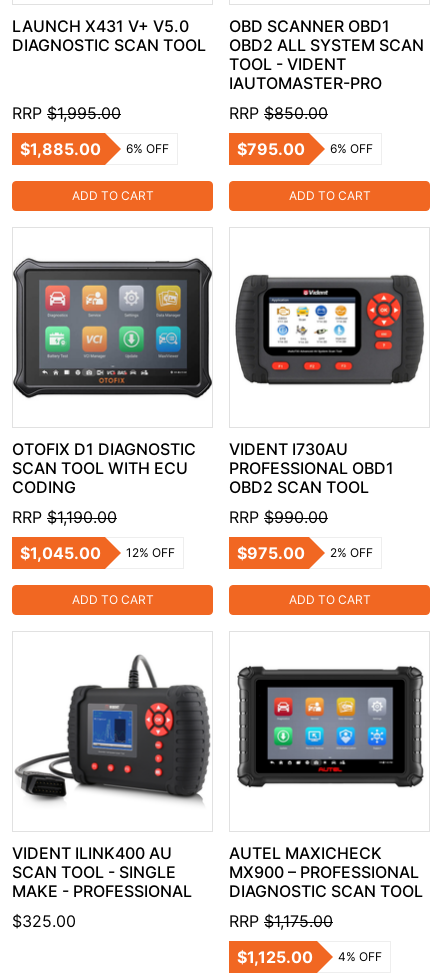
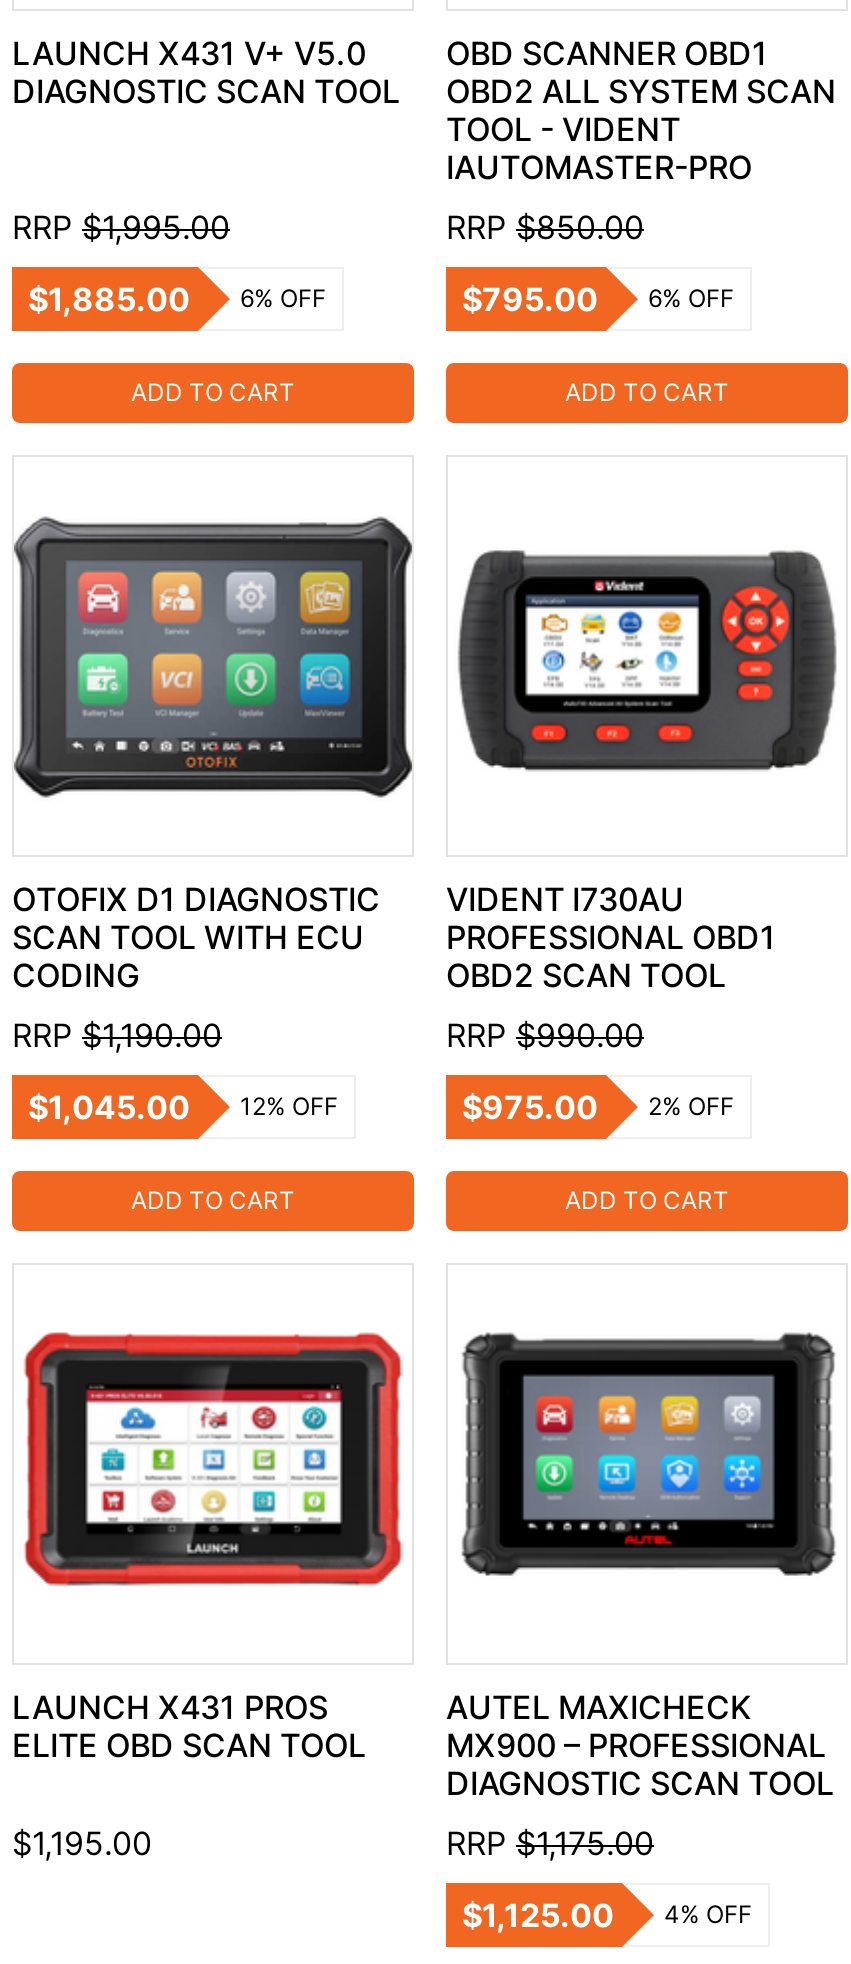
- [image]
+ [image]

- VIDENT ILINK400 AU
- SCAN TOOL - SINGLE
- MAKE - PROFESSIONAL
+ LAUNCH X431 PROS
+ ELITE OBD SCAN TOOL

- $325.00
+ $1,195.00
